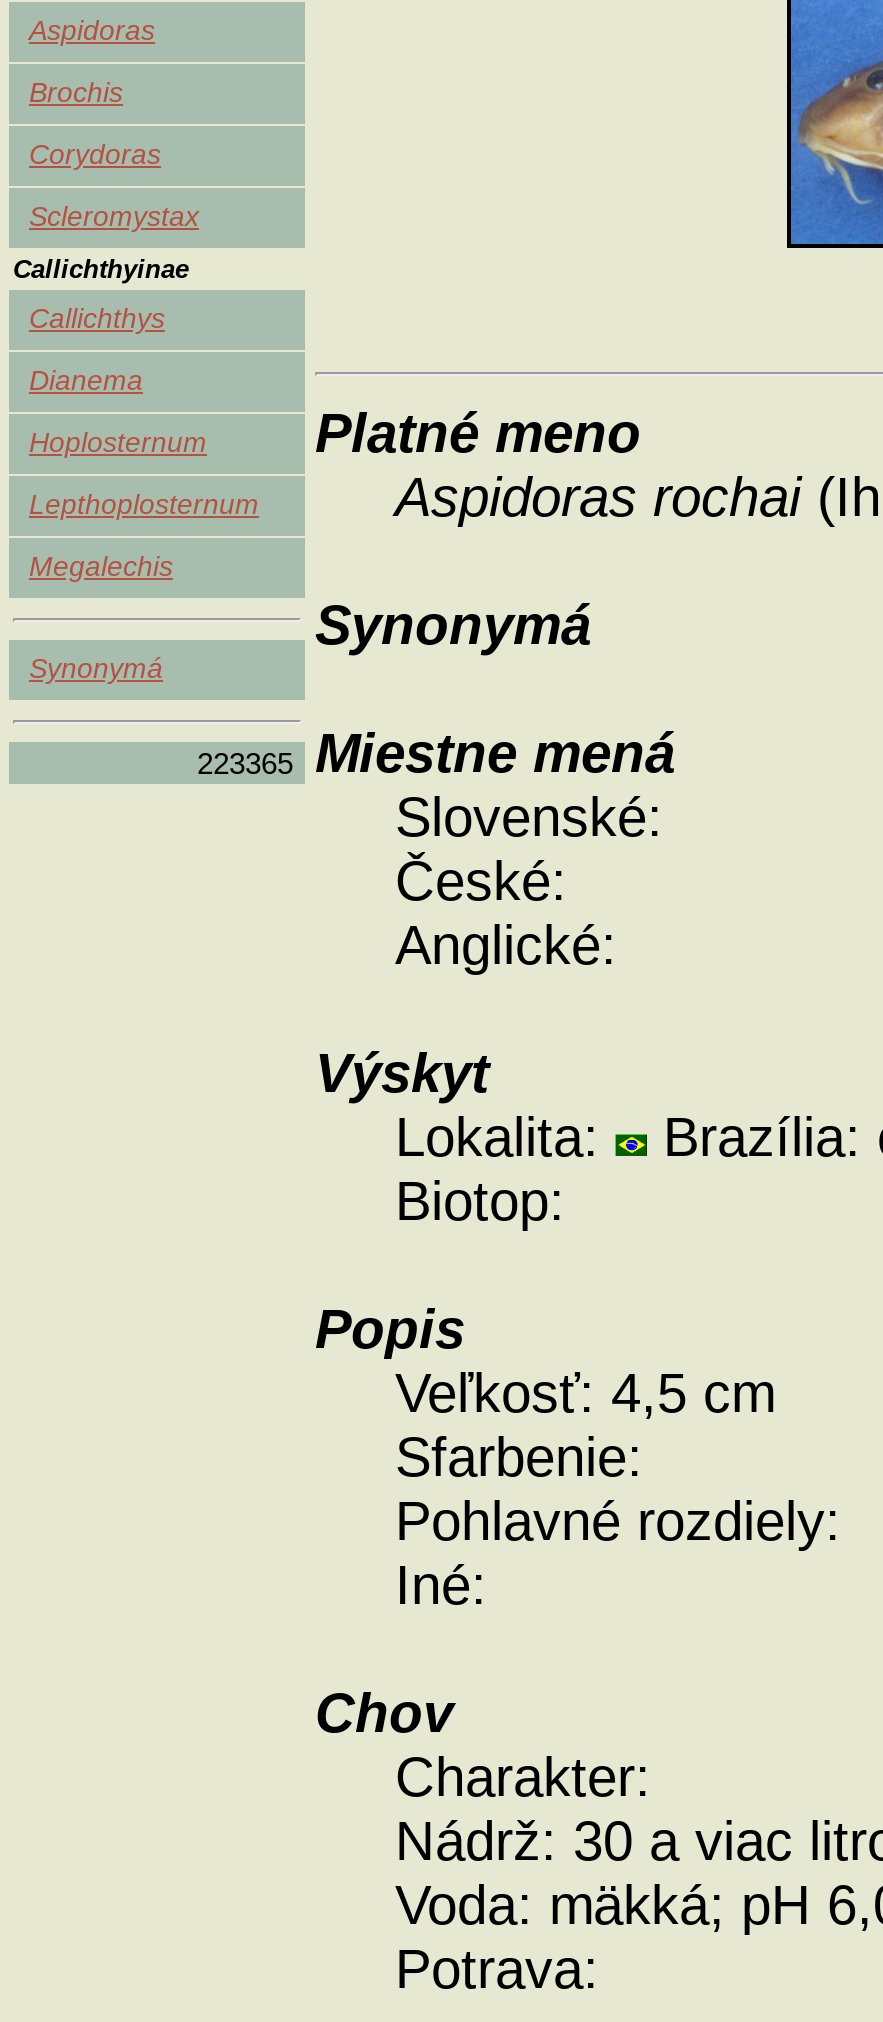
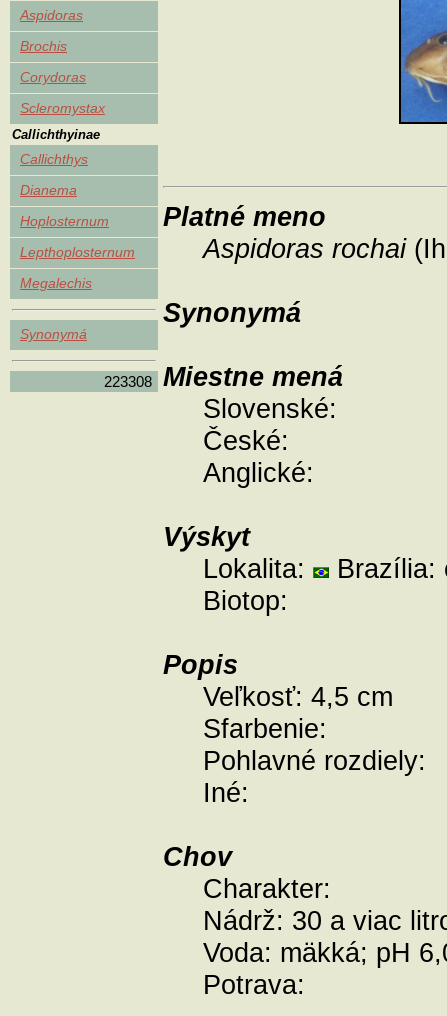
- 223365 Miestne mená
+ 223308 Miestne mená
